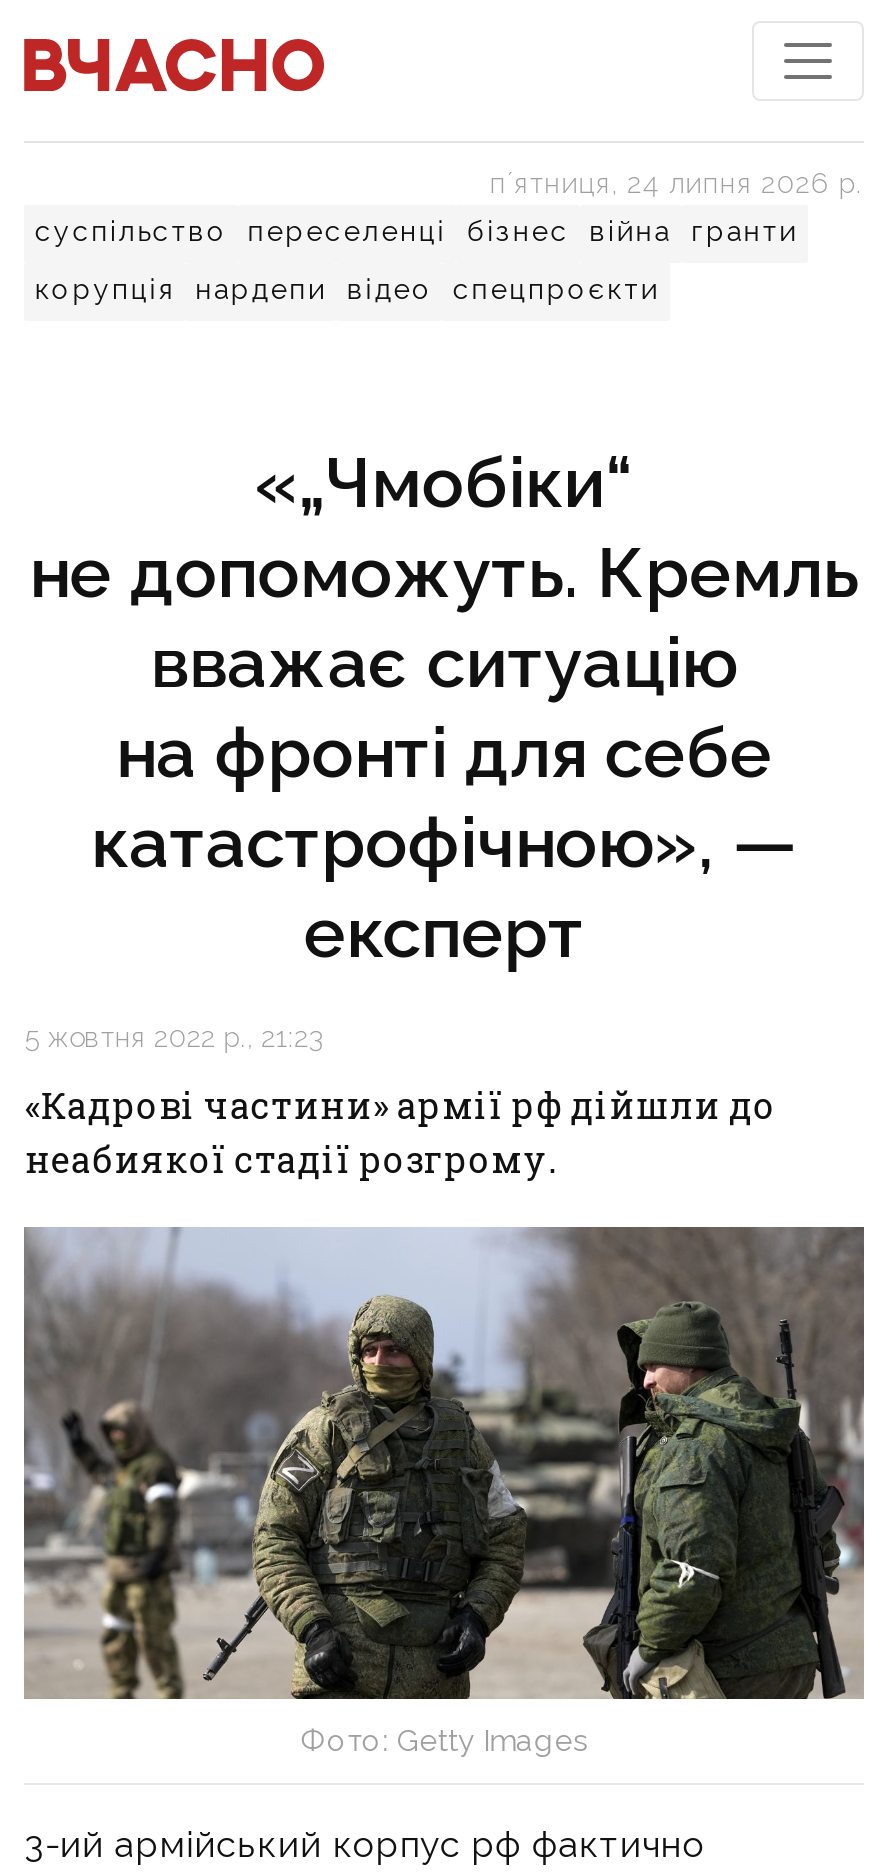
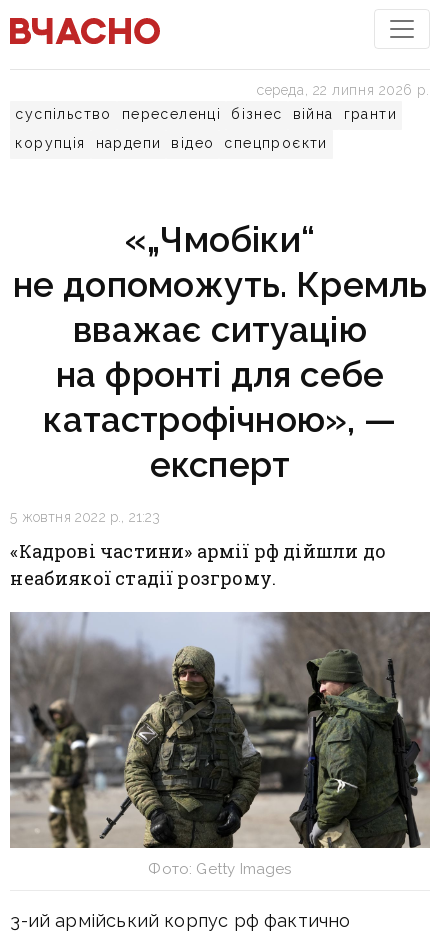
- пʼятниця, 24 липня 2026 р.
+ середа, 22 липня 2026 р.
